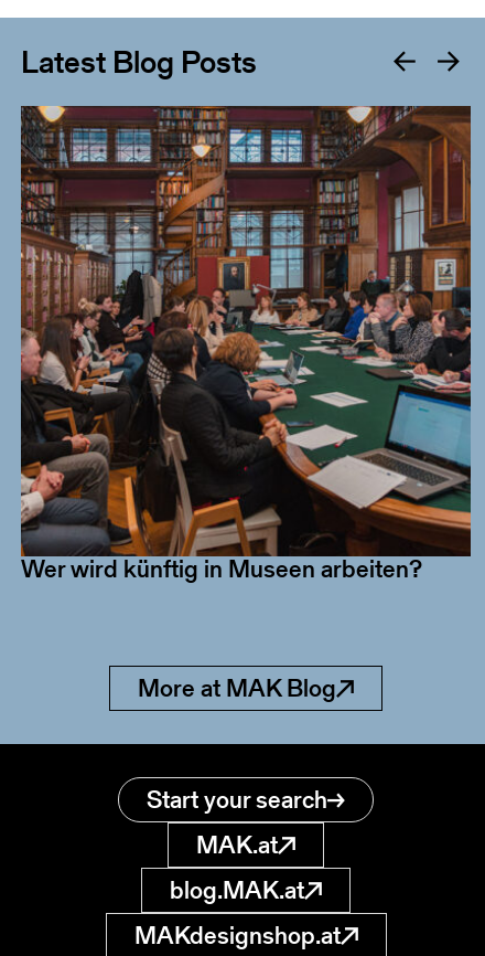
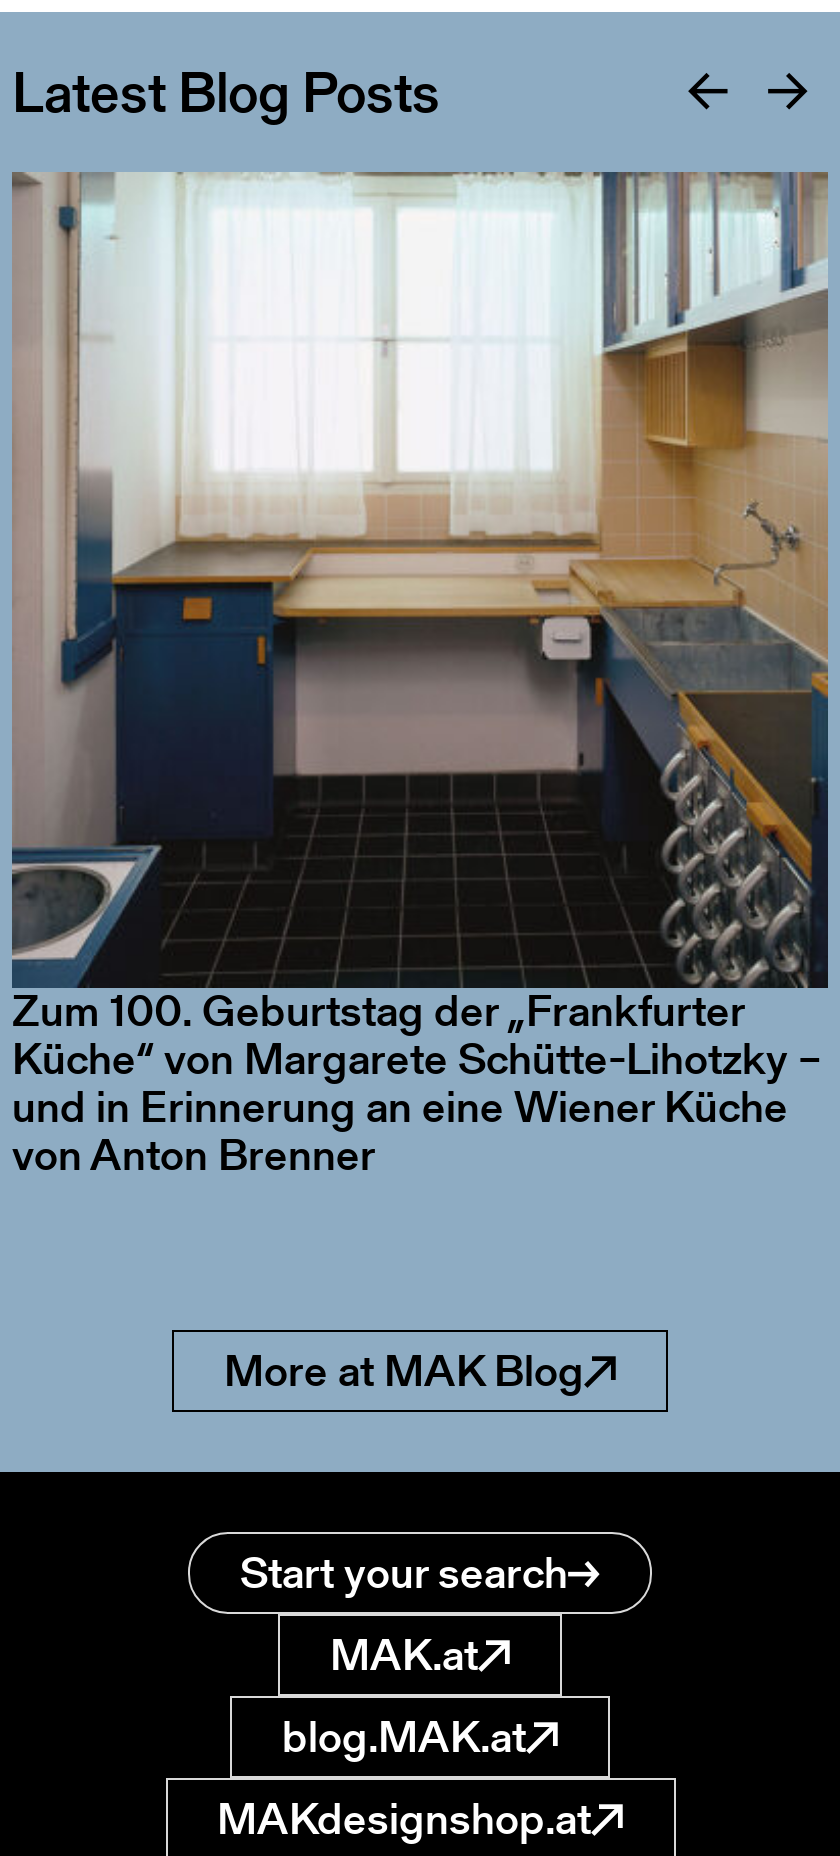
- [image]
+ [image]

- Wer wird künftig in Museen arbeiten?
+ Zum 100. Geburtstag der „Frankfurter
+ Küche“ von Margarete Schütte-Lihotzky –
+ und in Erinnerung an eine Wiener Küche
+ von Anton Brenner
